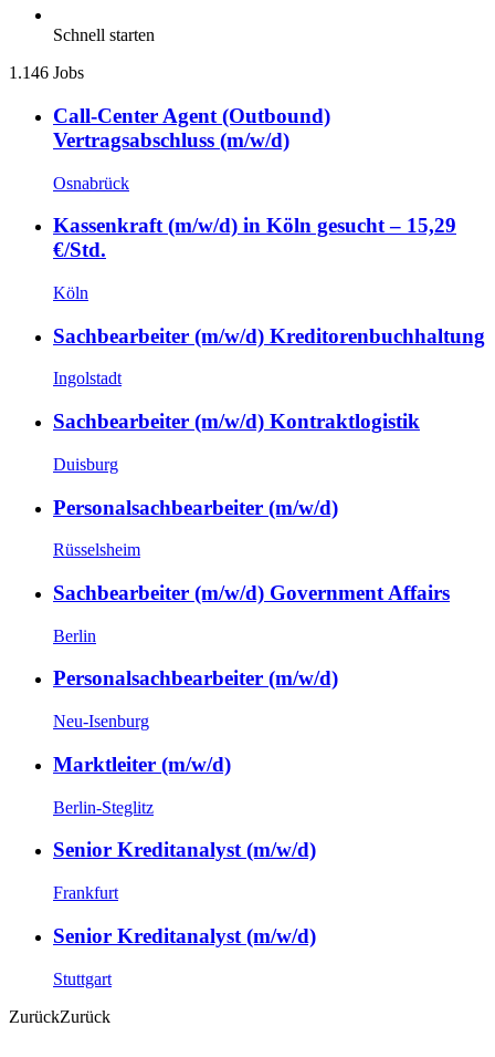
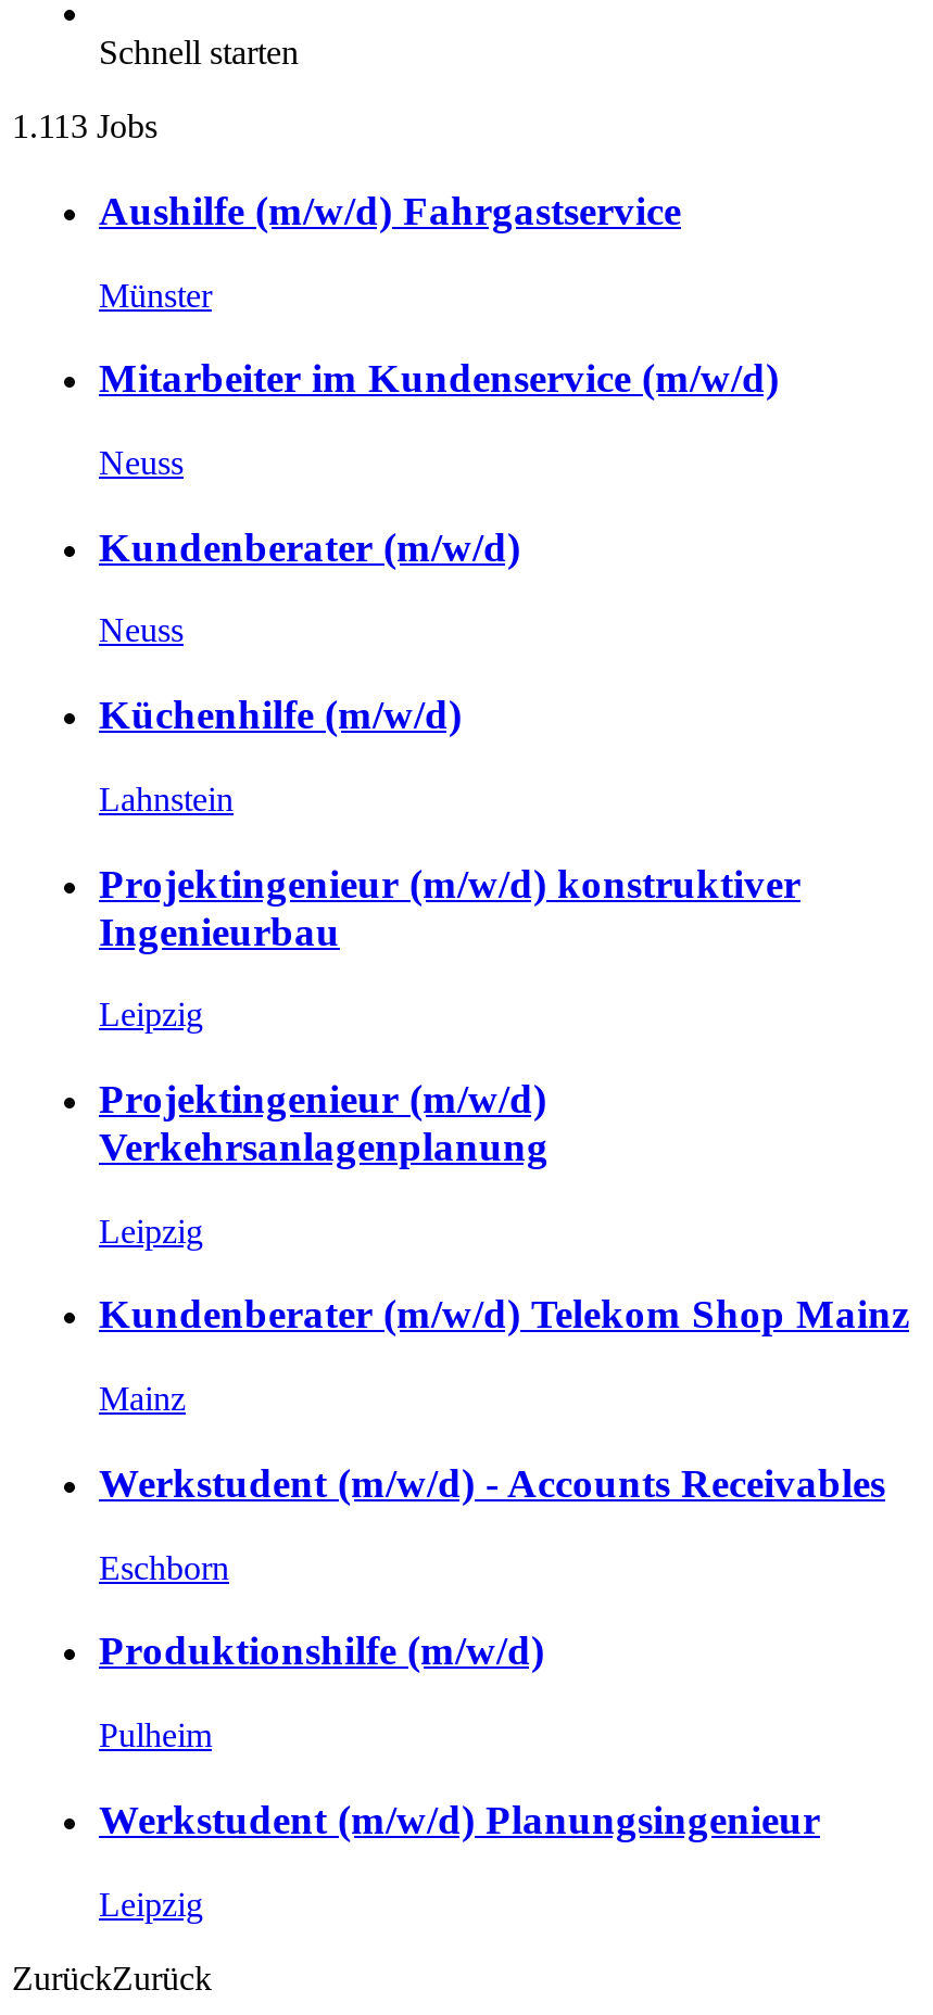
- 1.146 Jobs
+ 1.113 Jobs

- Call-Center Agent (Outbound)
- Vertragsabschluss (m/w/d)
+ Aushilfe (m/w/d) Fahrgastservice

- Osnabrück
+ Münster

- Kassenkraft (m/w/d) in Köln gesucht – 15,29
- €/Std.
+ Mitarbeiter im Kundenservice (m/w/d)

- Köln
+ Neuss

- Sachbearbeiter (m/w/d) Kreditorenbuchhaltung
+ Kundenberater (m/w/d)

- Ingolstadt
+ Neuss

- Sachbearbeiter (m/w/d) Kontraktlogistik
+ Küchenhilfe (m/w/d)

- Duisburg
+ Lahnstein

- Personalsachbearbeiter (m/w/d)
+ Projektingenieur (m/w/d) konstruktiver
+ Ingenieurbau

- Rüsselsheim
+ Leipzig

- Sachbearbeiter (m/w/d) Government Affairs
+ Projektingenieur (m/w/d)
+ Verkehrsanlagenplanung

- Berlin
+ Leipzig

- Personalsachbearbeiter (m/w/d)
+ Kundenberater (m/w/d) Telekom Shop Mainz

- Neu-Isenburg
+ Mainz

- Marktleiter (m/w/d)
+ Werkstudent (m/w/d) - Accounts Receivables

- Berlin-Steglitz
+ Eschborn

- Senior Kreditanalyst (m/w/d)
+ Produktionshilfe (m/w/d)

- Frankfurt
+ Pulheim

- Senior Kreditanalyst (m/w/d)
+ Werkstudent (m/w/d) Planungsingenieur

- Stuttgart
+ Leipzig
